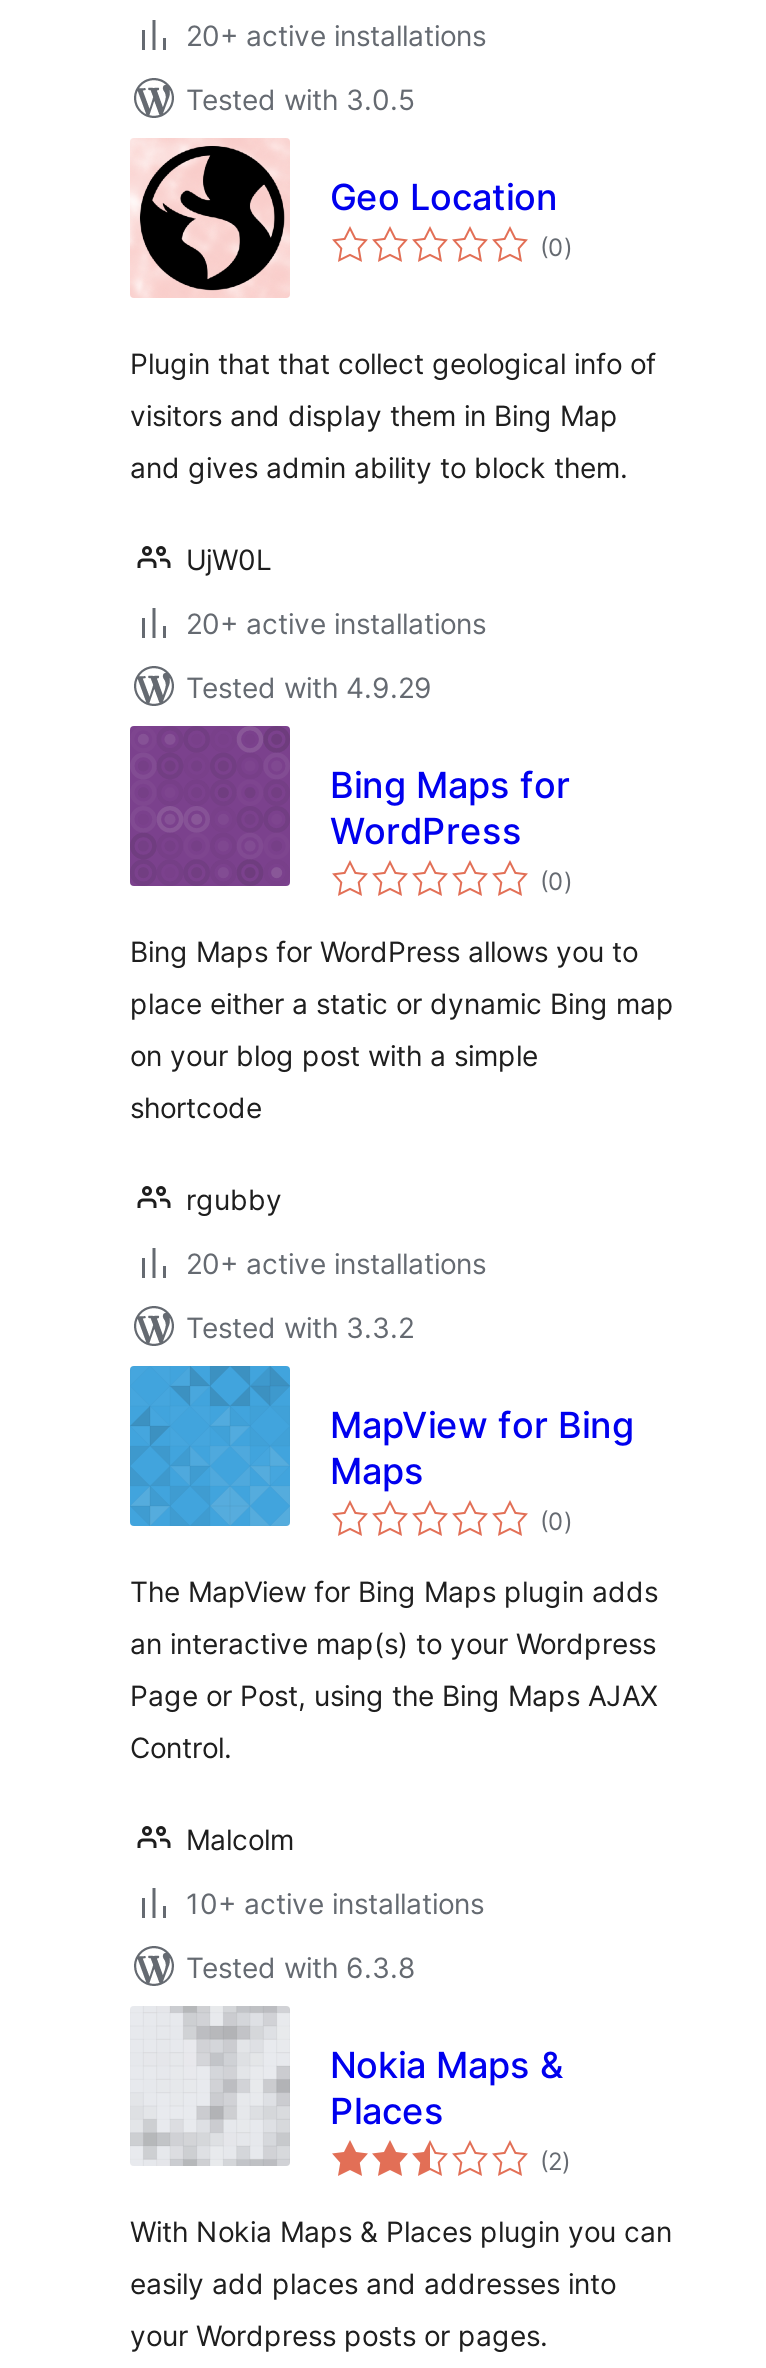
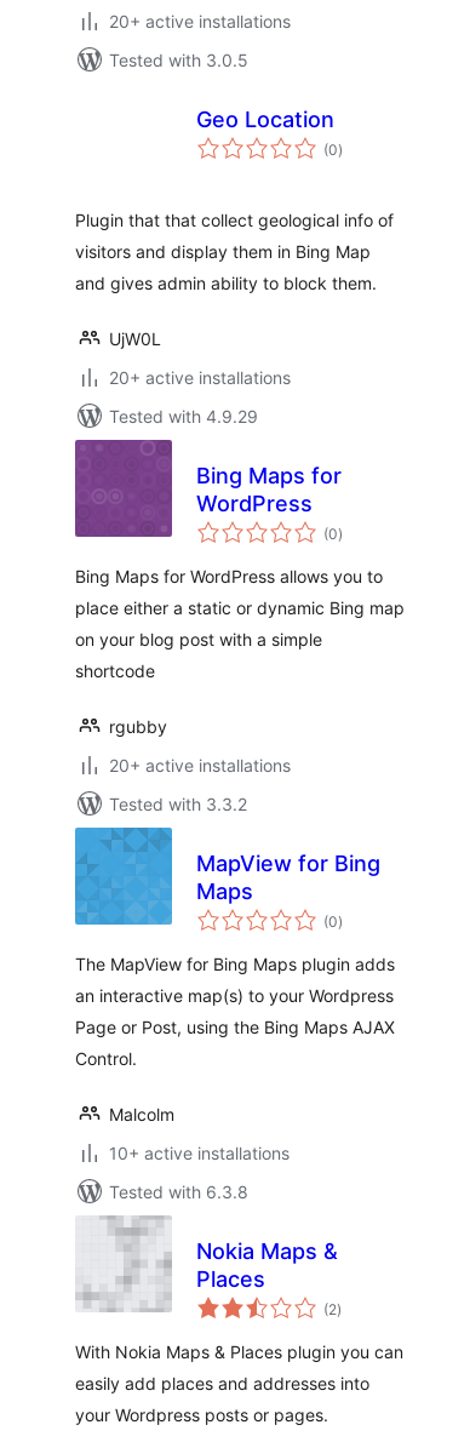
- [image]
